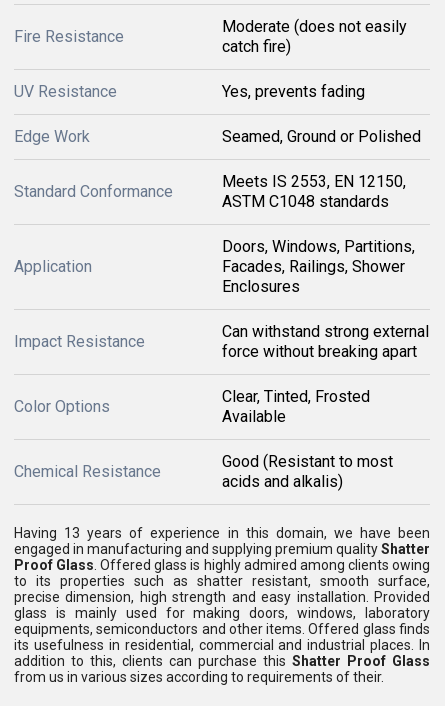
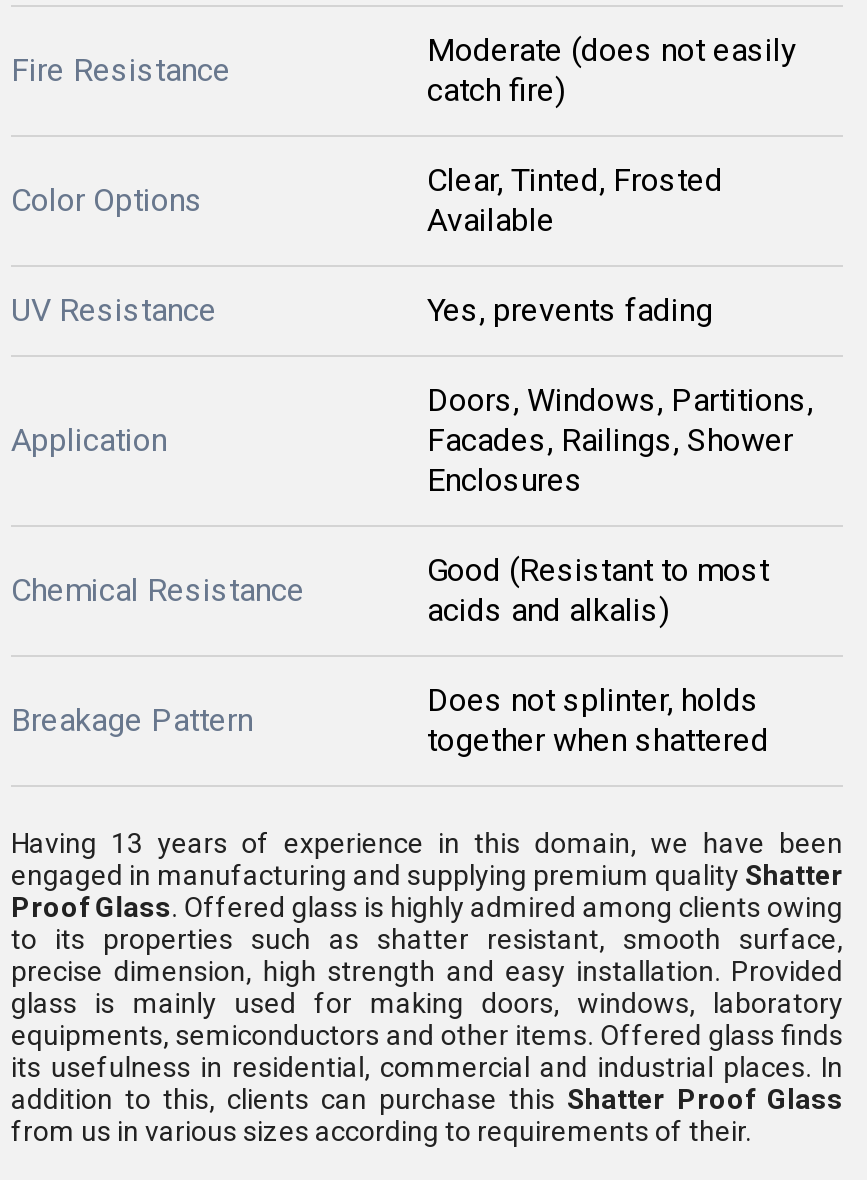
moved down: UV Resistance | Yes, prevents fading

- Edge Work
- Seamed, Ground or Polished
- Standard Conformance

- Meets IS 2553, EN 12150,
- ASTM C1048 standards

- Can withstand strong external
- force without breaking apart

- Impact Resistance

moved up: Clear, Tinted, Frosted | Available

moved up: Color Options

moved up: Chemical Resistance | Good (Resistant to most | acids and alkalis)

+ Breakage Pattern

+ Does not splinter, holds
+ together when shattered
